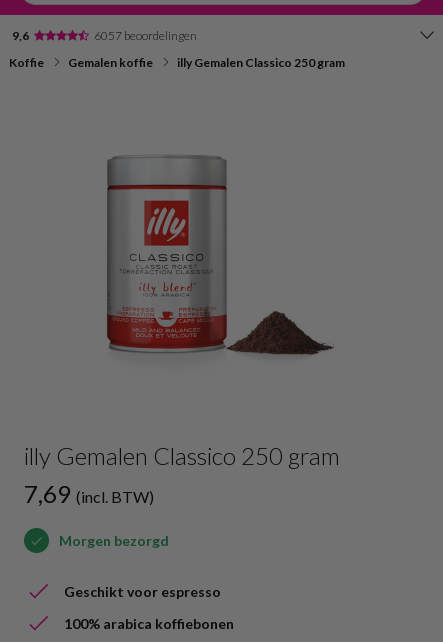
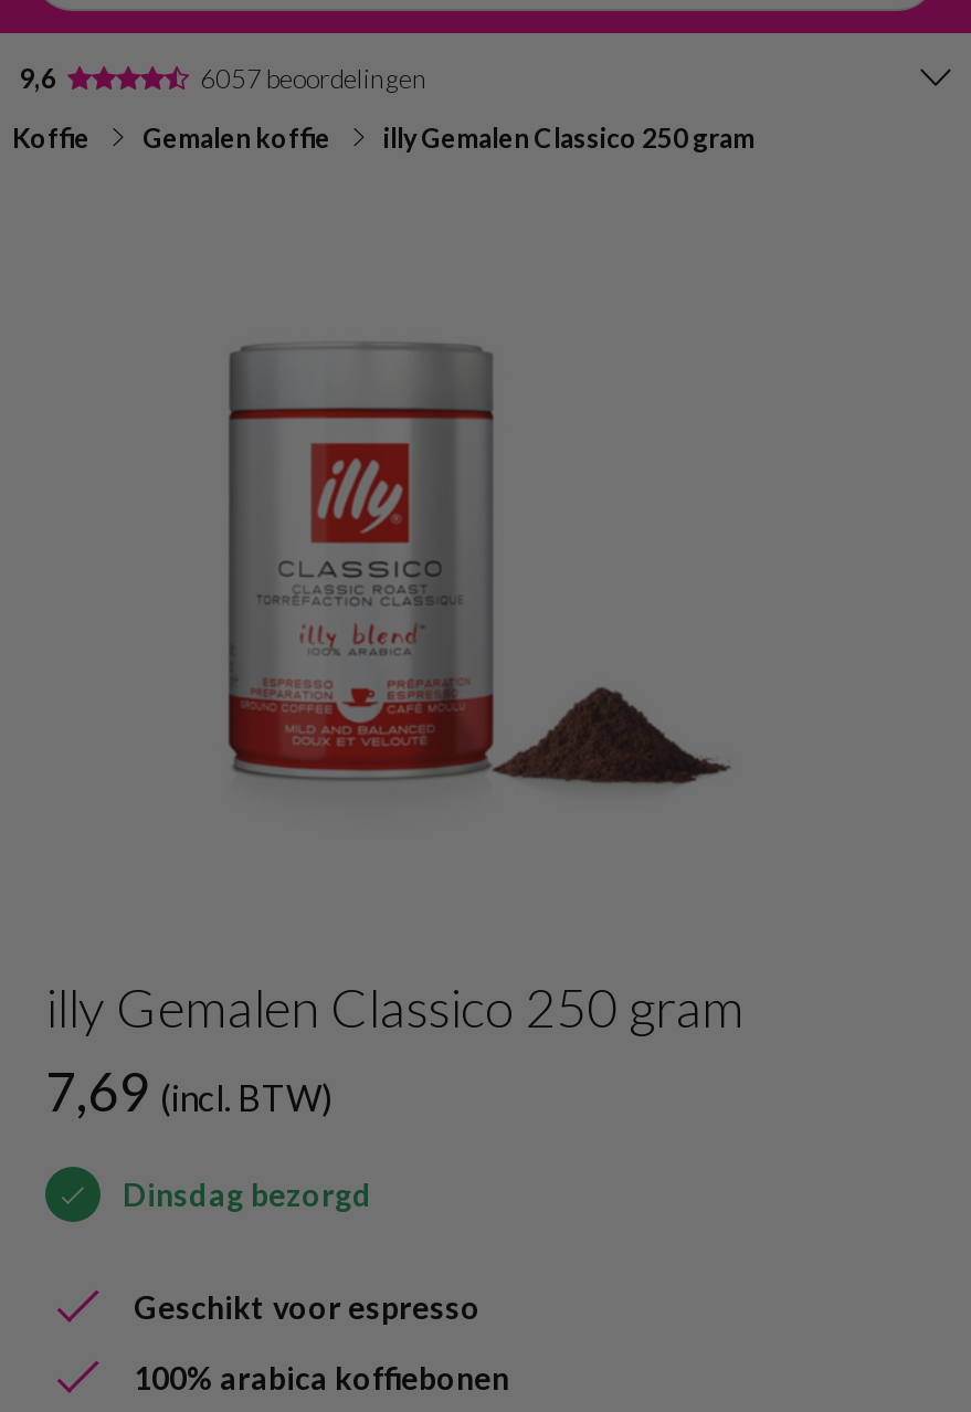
- Morgen bezorgd
+ Dinsdag bezorgd
